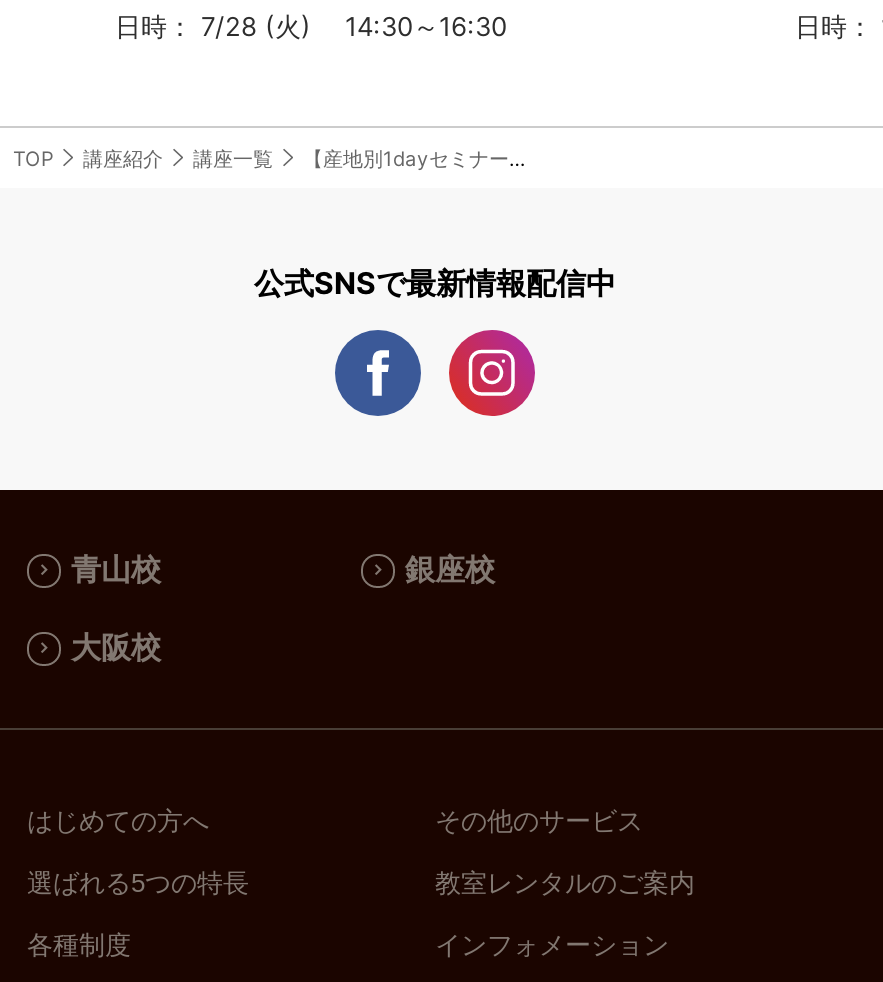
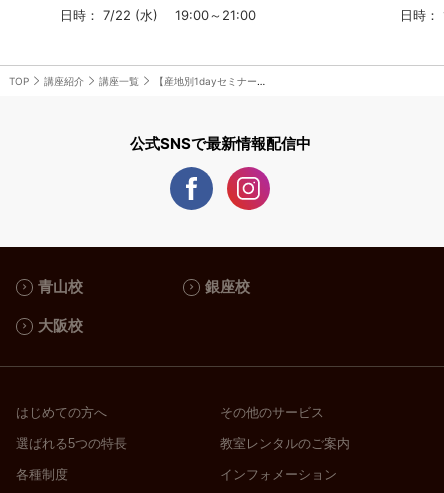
- 日時： 7/28 (火) 14:30～16:30
+ 日時： 7/22 (水) 19:00～21:00
